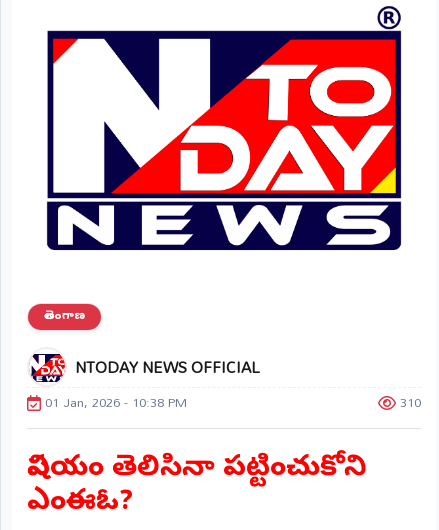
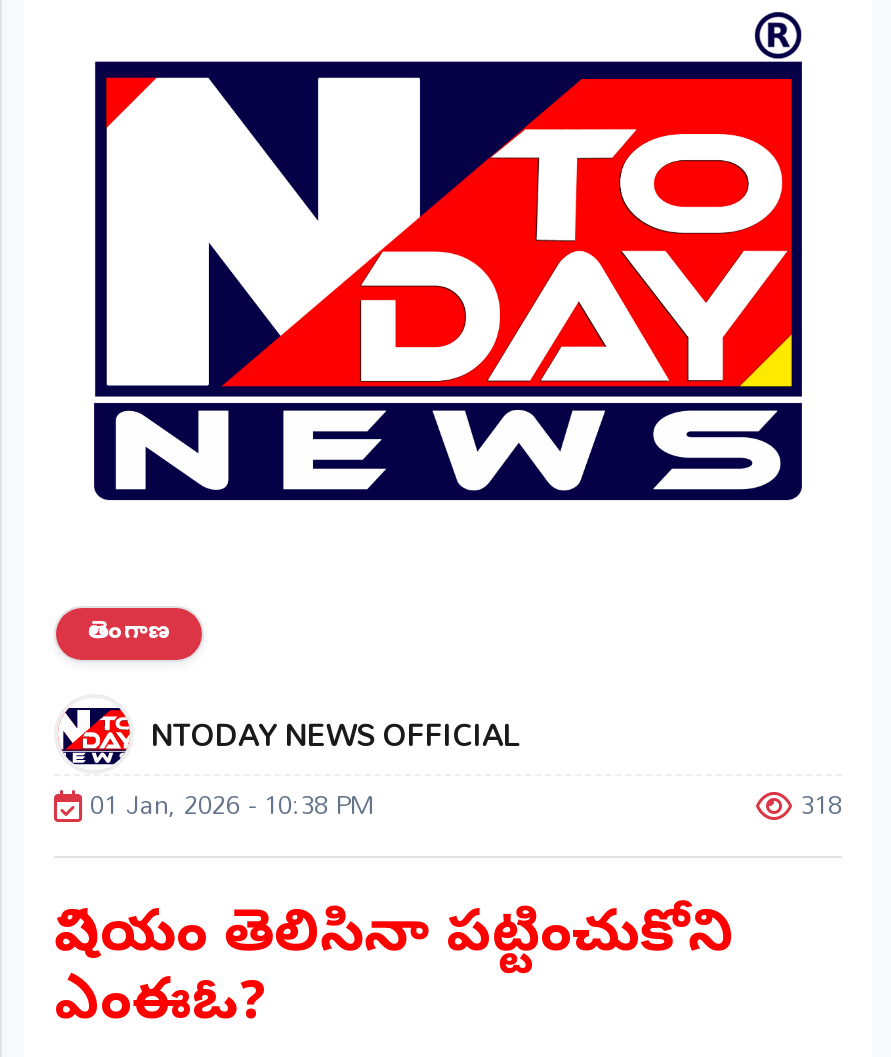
- 310
+ 318
